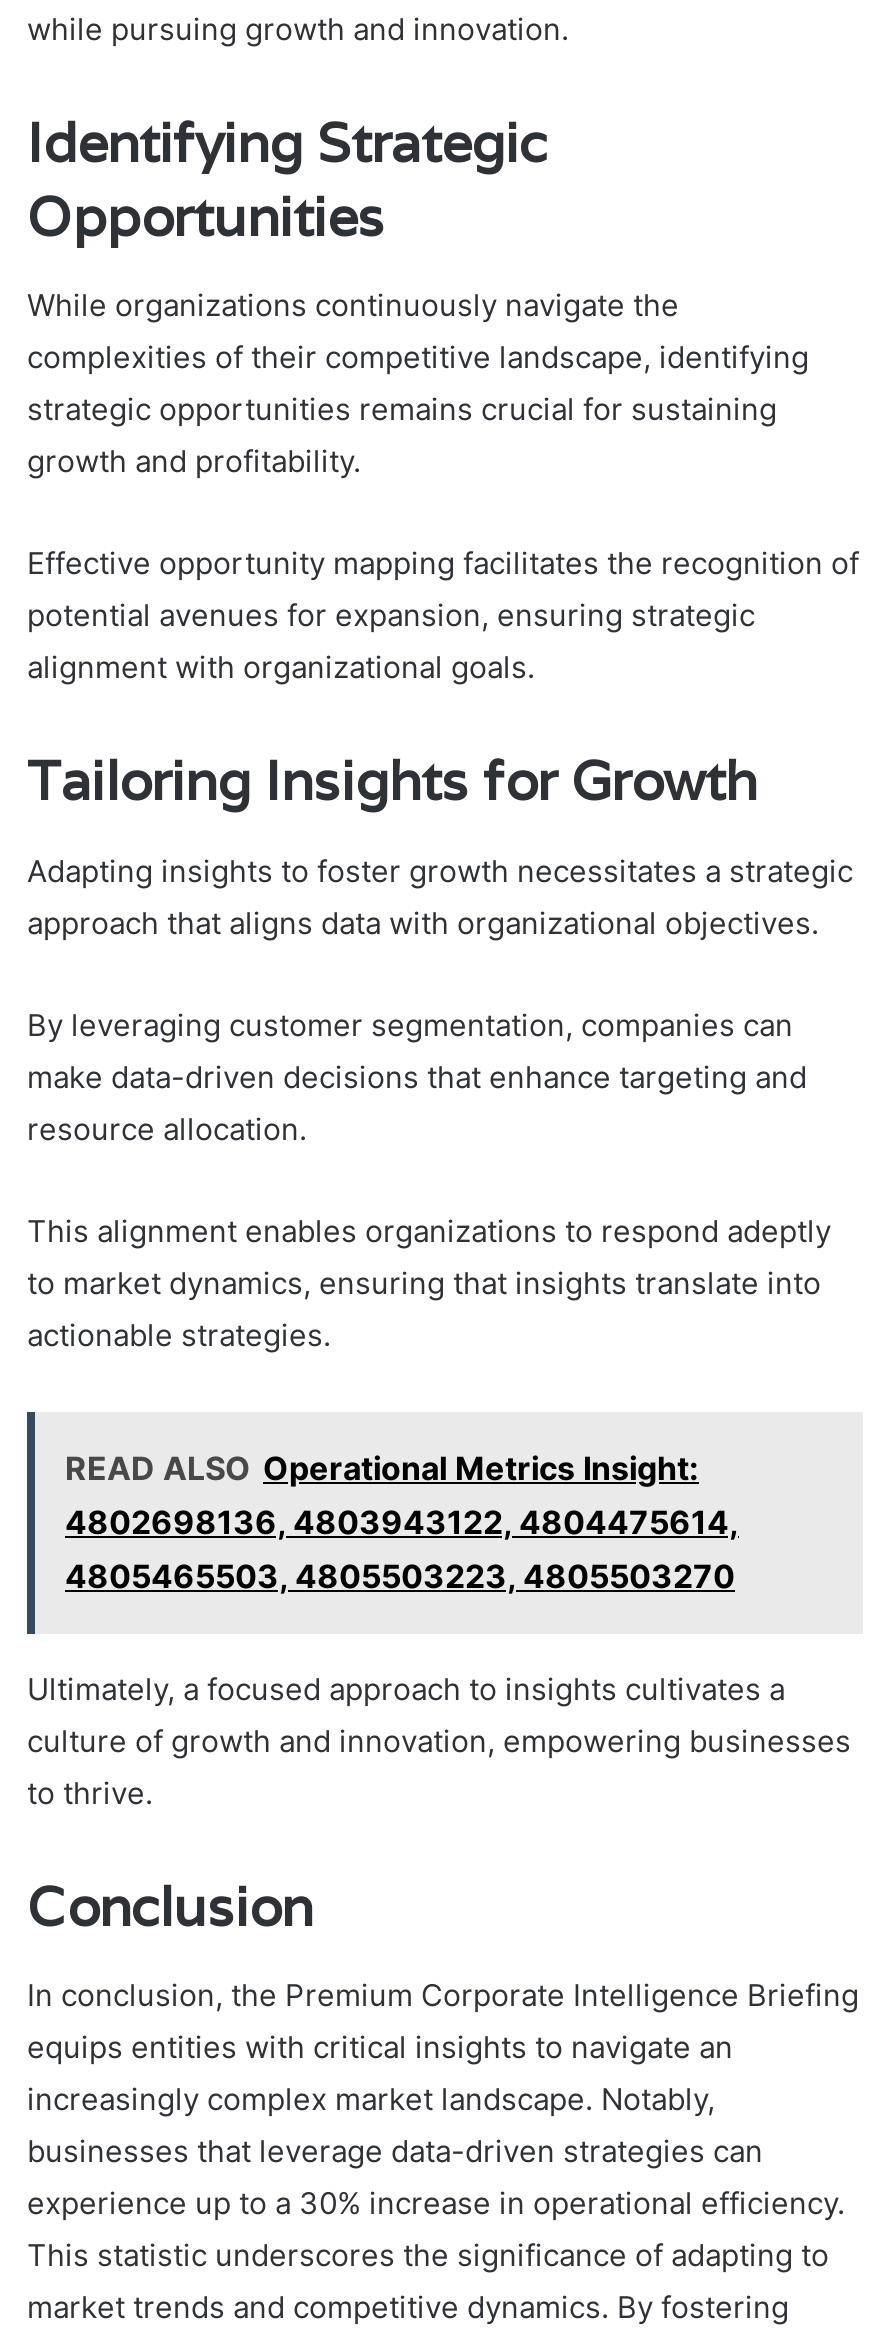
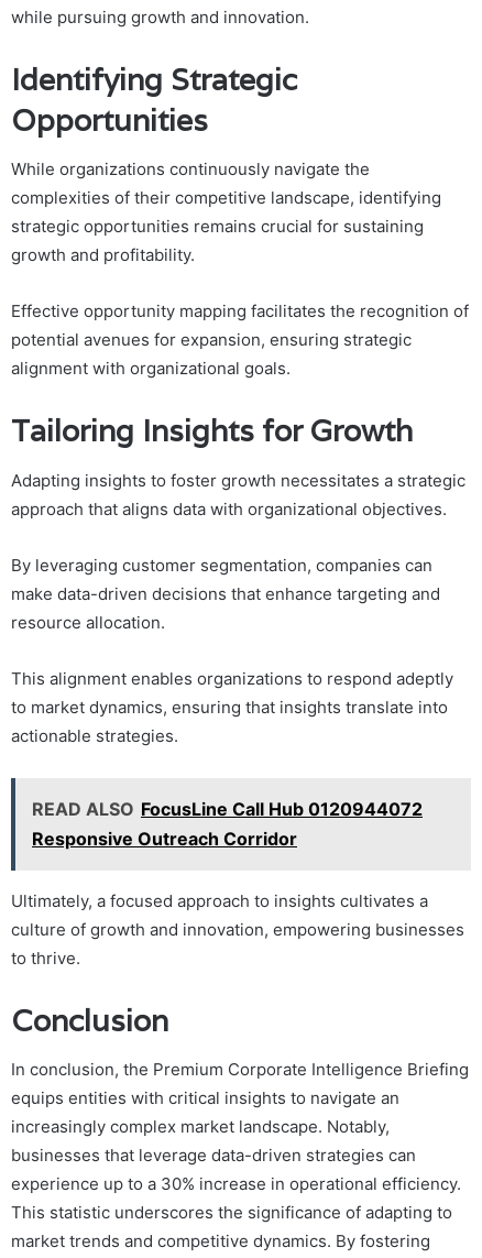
- READ ALSO Operational Metrics Insight:
- 4802698136, 4803943122, 4804475614,
- 4805465503, 4805503223, 4805503270
+ READ ALSO FocusLine Call Hub 0120944072
+ Responsive Outreach Corridor
